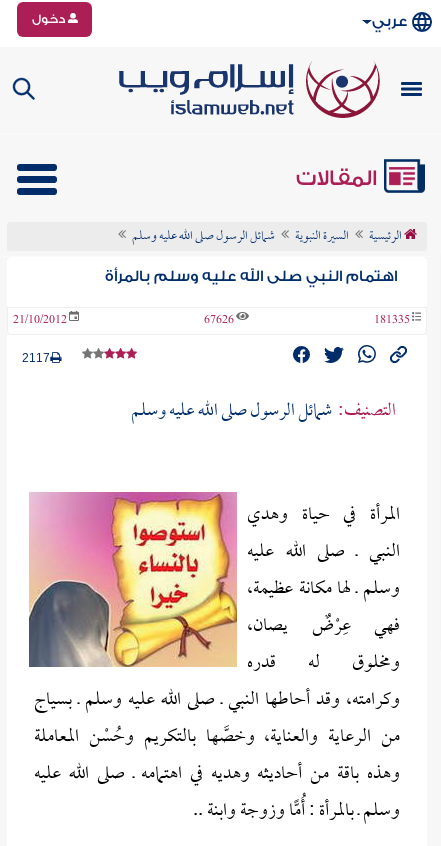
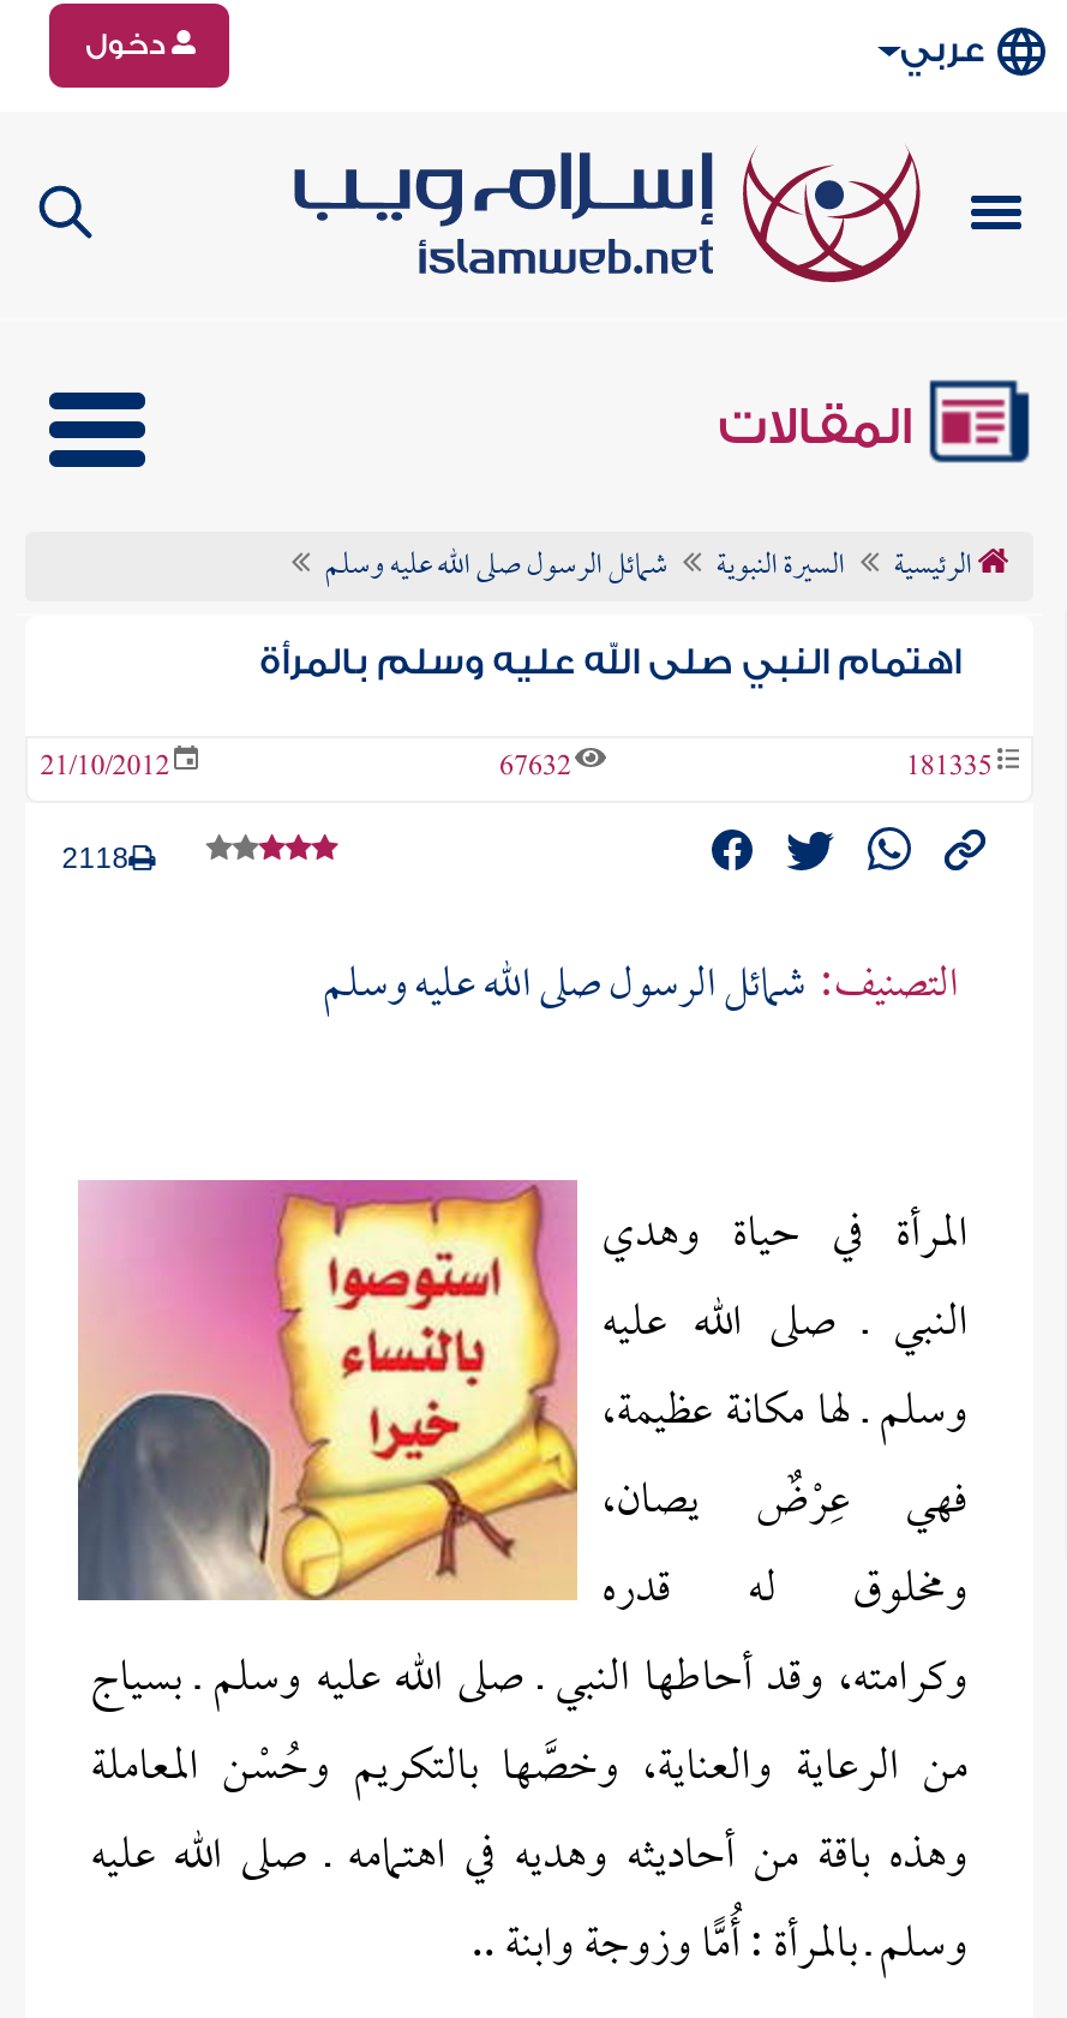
- 67626
+ 67632

- 2117
+ 2118
